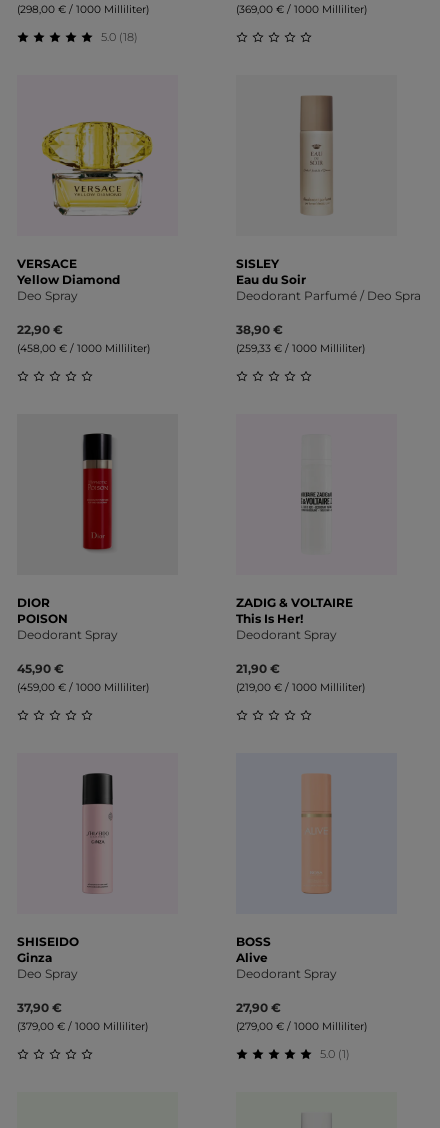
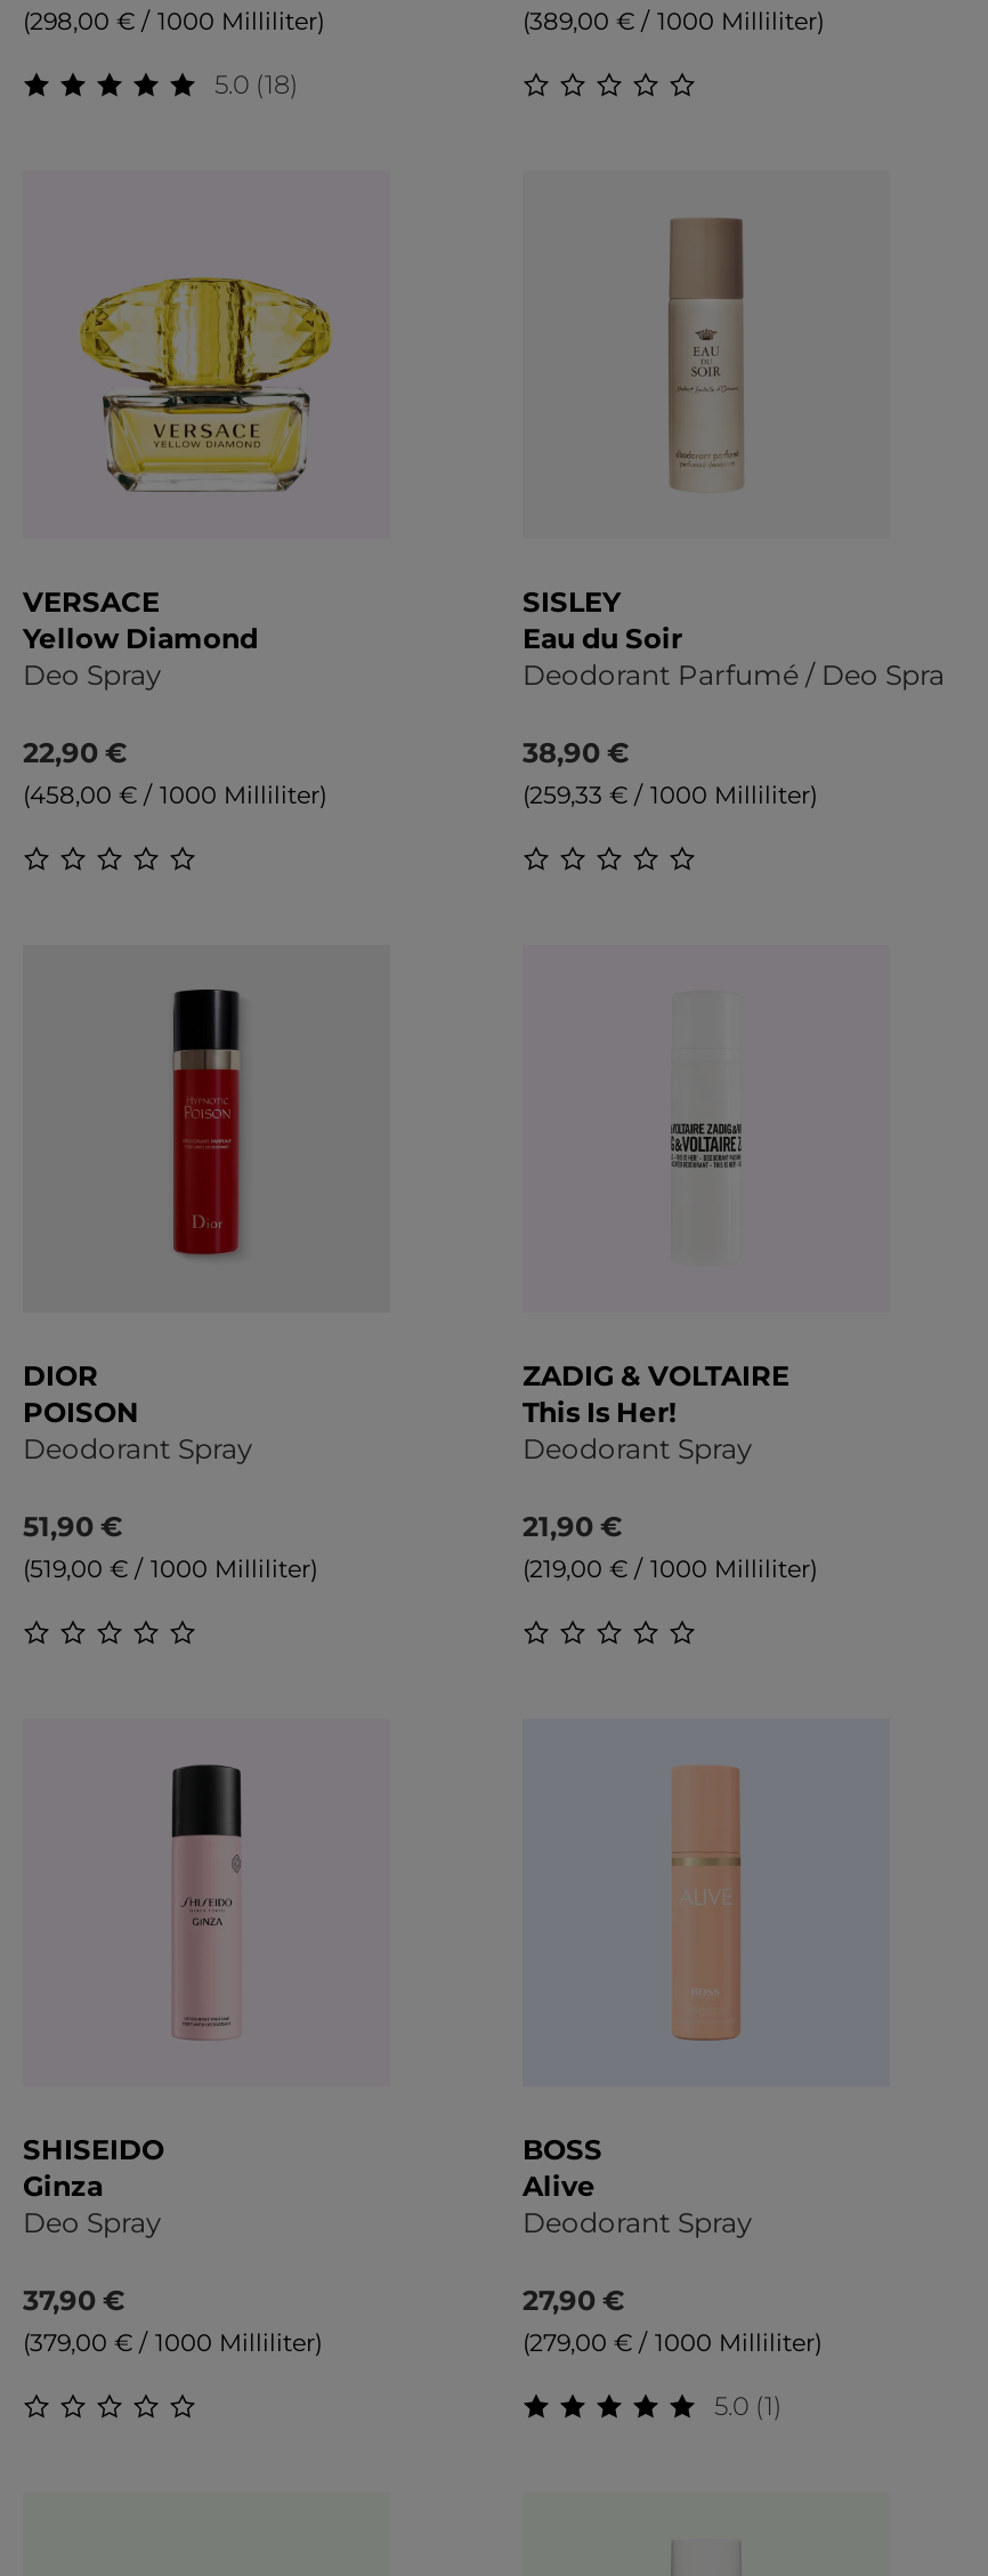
- (369,00 € / 1000 Milliliter)
+ (389,00 € / 1000 Milliliter)

- 45,90 €
+ 51,90 €

- (459,00 € / 1000 Milliliter)
+ (519,00 € / 1000 Milliliter)
